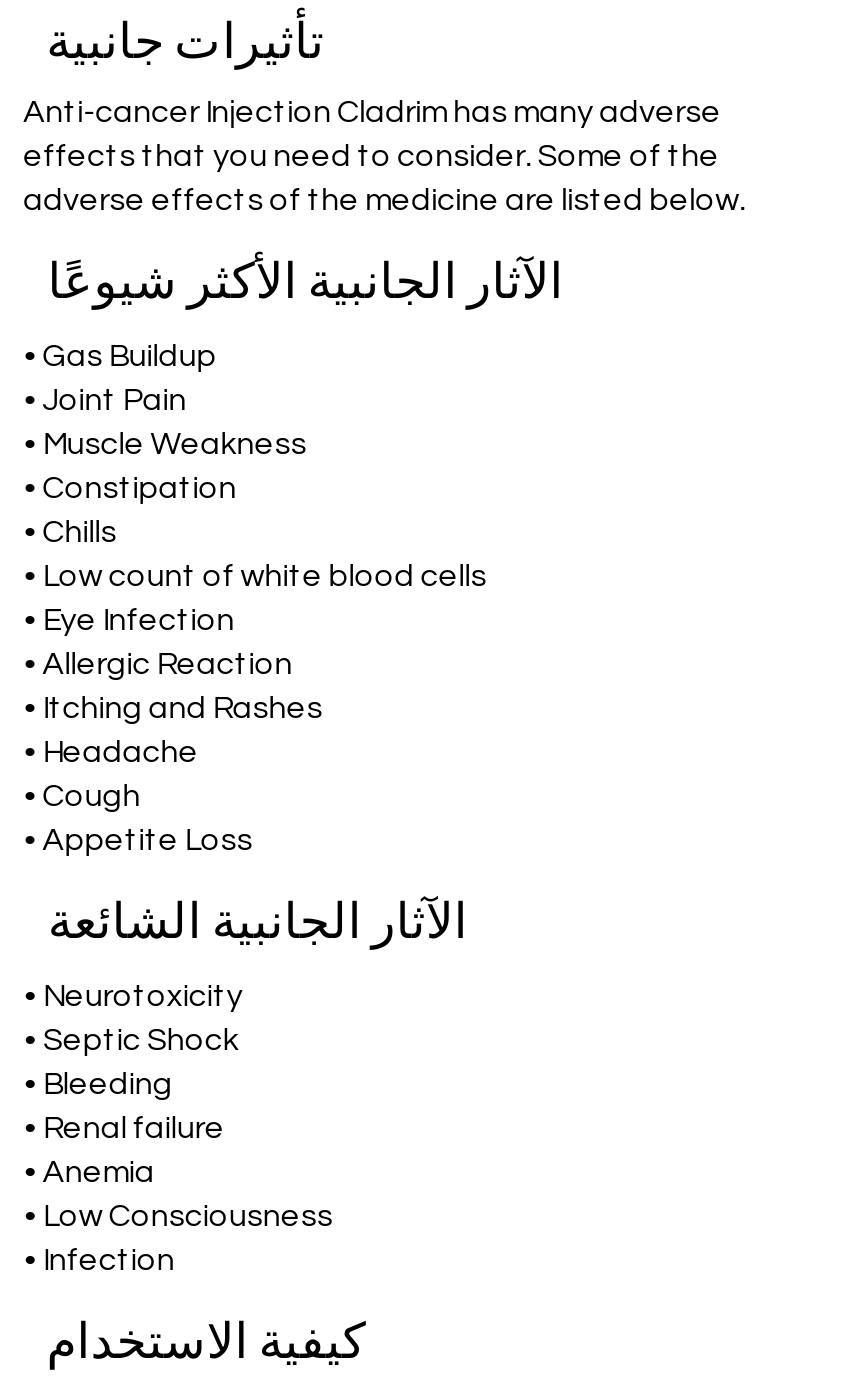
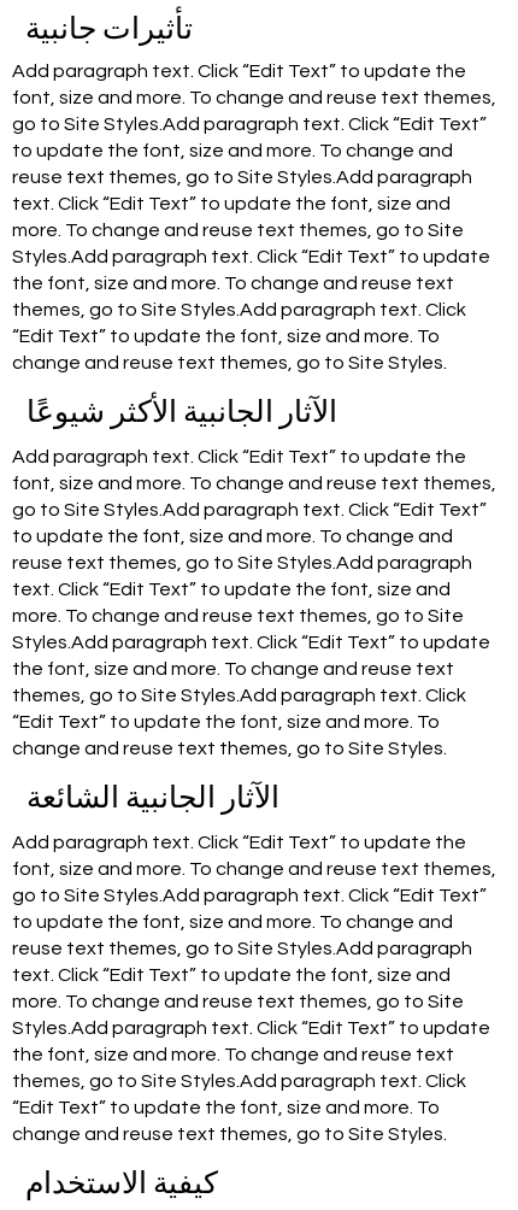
- Anti-cancer Injection Cladrim has many adverse
- effects that you need to consider. Some of the
- adverse effects of the medicine are listed below.
+ Add paragraph text. Click “Edit Text” to update the
+ font, size and more. To change and reuse text themes,
+ go to Site Styles.Add paragraph text. Click “Edit Text”
+ to update the font, size and more. To change and
+ reuse text themes, go to Site Styles.Add paragraph
+ text. Click “Edit Text” to update the font, size and
+ more. To change and reuse text themes, go to Site
+ Styles.Add paragraph text. Click “Edit Text” to update
+ the font, size and more. To change and reuse text
+ themes, go to Site Styles.Add paragraph text. Click
+ “Edit Text” to update the font, size and more. To
+ change and reuse text themes, go to Site Styles.

- • Gas Buildup
- • Joint Pain
- • Muscle Weakness
- • Constipation
- • Chills
- • Low count of white blood cells
- • Eye Infection
- • Allergic Reaction
- • Itching and Rashes
- • Headache
- • Cough
- • Appetite Loss
+ Add paragraph text. Click “Edit Text” to update the
+ font, size and more. To change and reuse text themes,
+ go to Site Styles.Add paragraph text. Click “Edit Text”
+ to update the font, size and more. To change and
+ reuse text themes, go to Site Styles.Add paragraph
+ text. Click “Edit Text” to update the font, size and
+ more. To change and reuse text themes, go to Site
+ Styles.Add paragraph text. Click “Edit Text” to update
+ the font, size and more. To change and reuse text
+ themes, go to Site Styles.Add paragraph text. Click
+ “Edit Text” to update the font, size and more. To
+ change and reuse text themes, go to Site Styles.

- • Neurotoxicity
- • Septic Shock
- • Bleeding
- • Renal failure
- • Anemia
- • Low Consciousness
- • Infection
+ Add paragraph text. Click “Edit Text” to update the
+ font, size and more. To change and reuse text themes,
+ go to Site Styles.Add paragraph text. Click “Edit Text”
+ to update the font, size and more. To change and
+ reuse text themes, go to Site Styles.Add paragraph
+ text. Click “Edit Text” to update the font, size and
+ more. To change and reuse text themes, go to Site
+ Styles.Add paragraph text. Click “Edit Text” to update
+ the font, size and more. To change and reuse text
+ themes, go to Site Styles.Add paragraph text. Click
+ “Edit Text” to update the font, size and more. To
+ change and reuse text themes, go to Site Styles.
